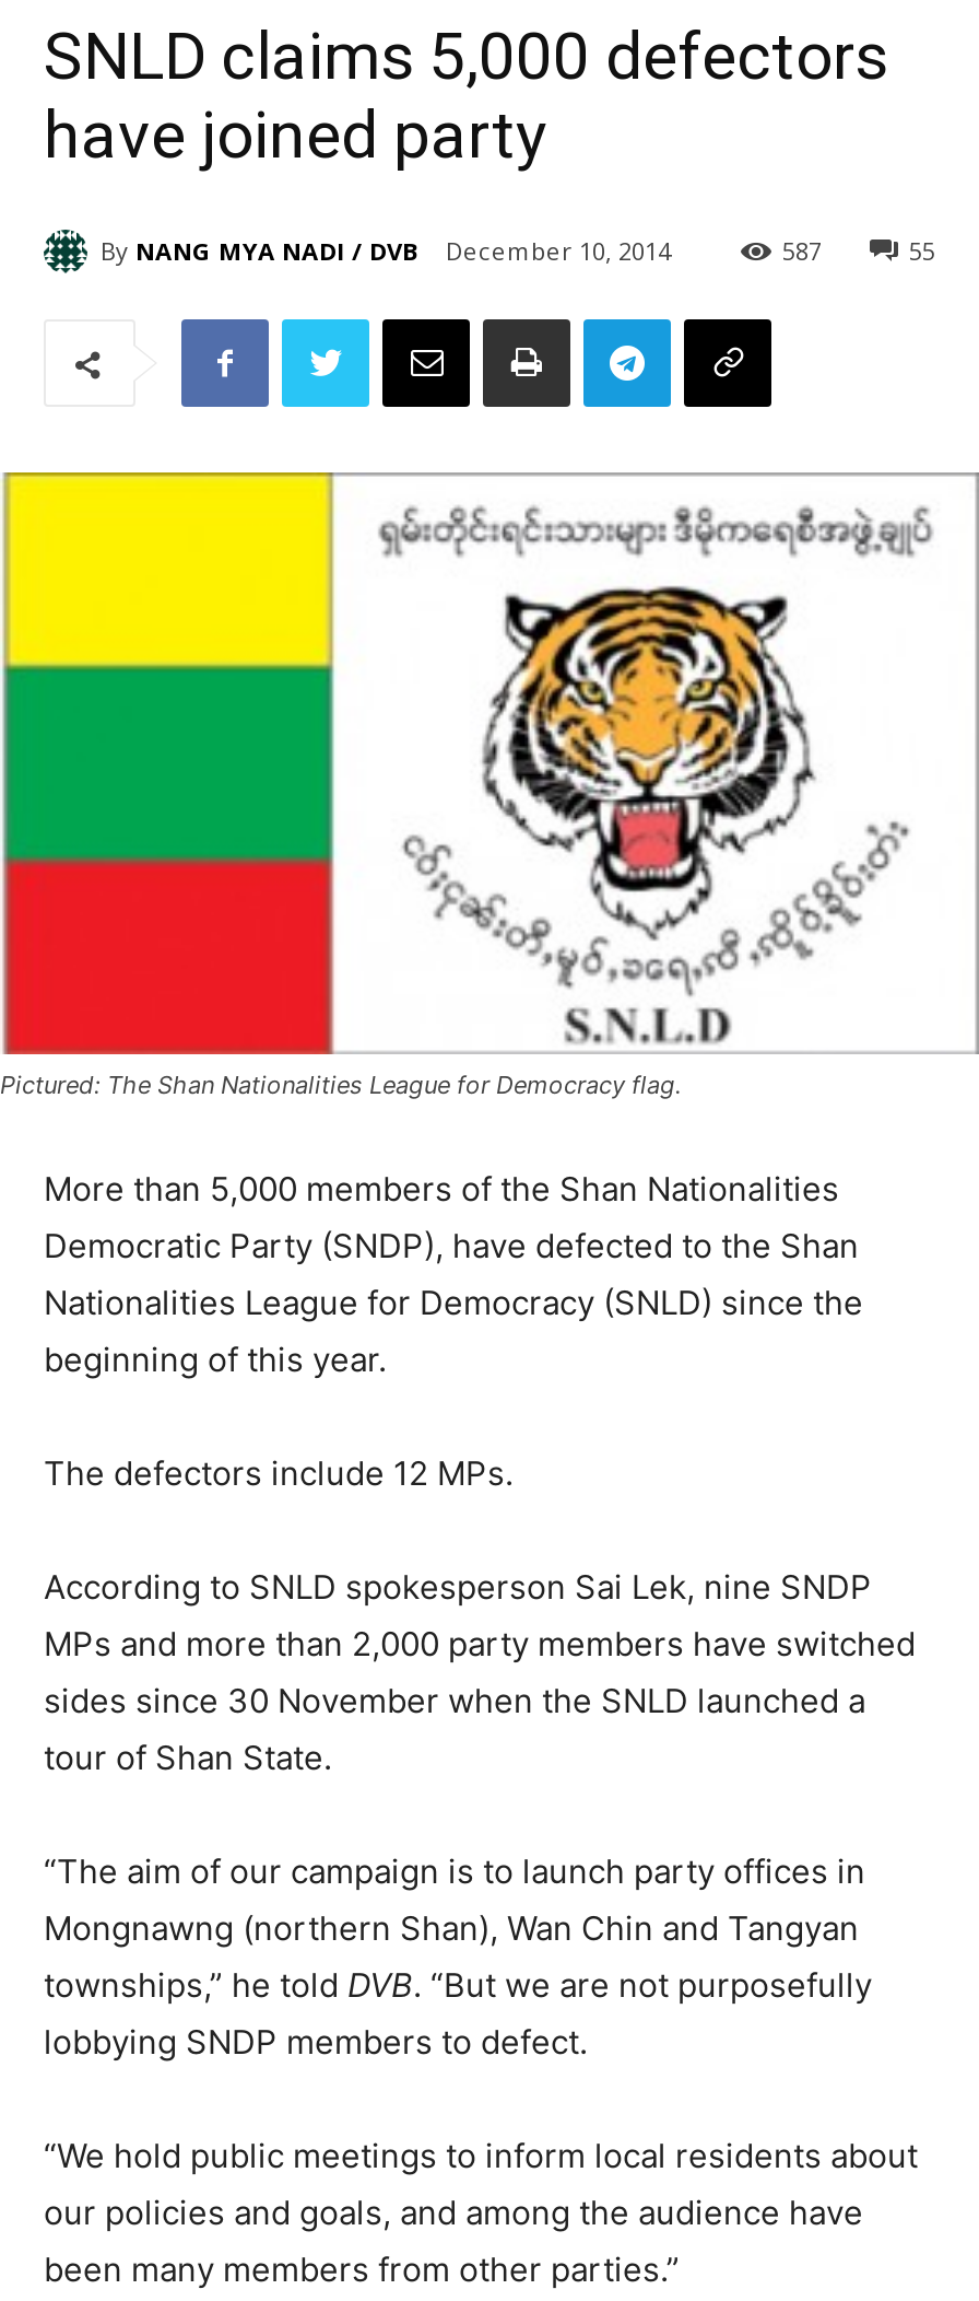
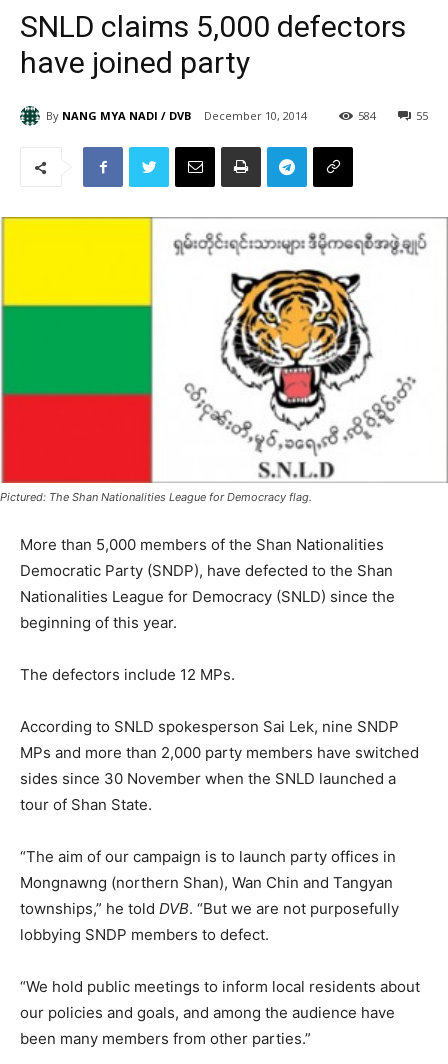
- 587
+ 584
